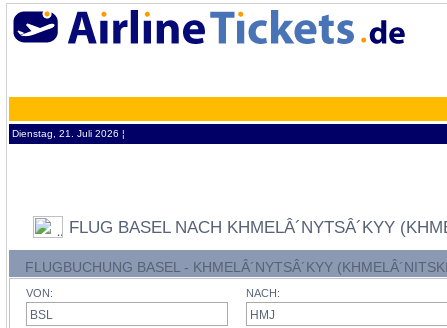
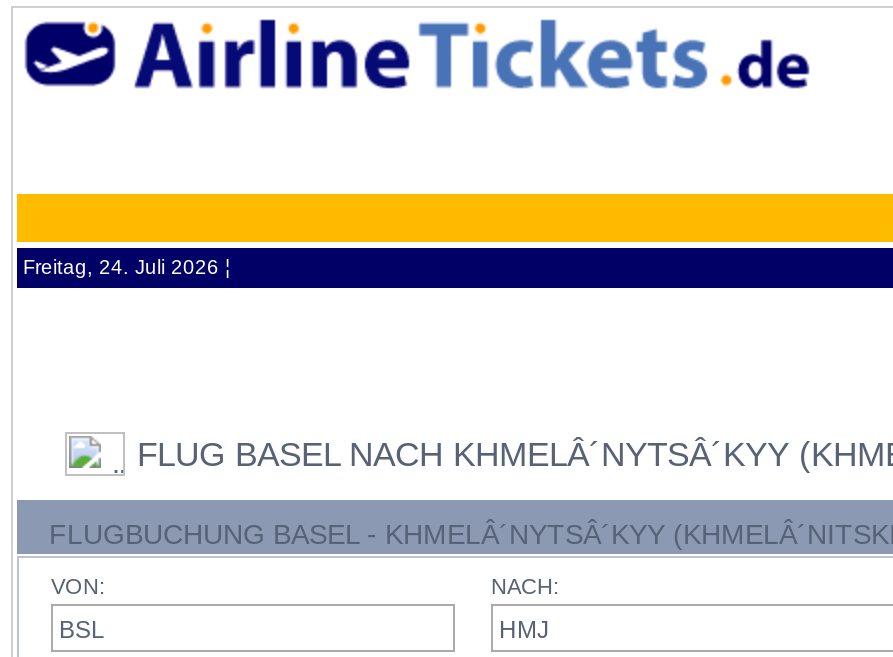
- Dienstag, 21. Juli 2026 ¦
+ Freitag, 24. Juli 2026 ¦
